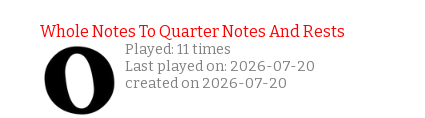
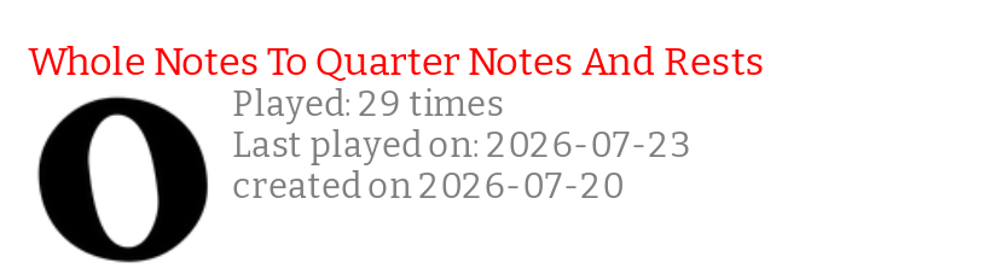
- Played: 11 times
+ Played: 29 times

- Last played on: 2026-07-20
+ Last played on: 2026-07-23
